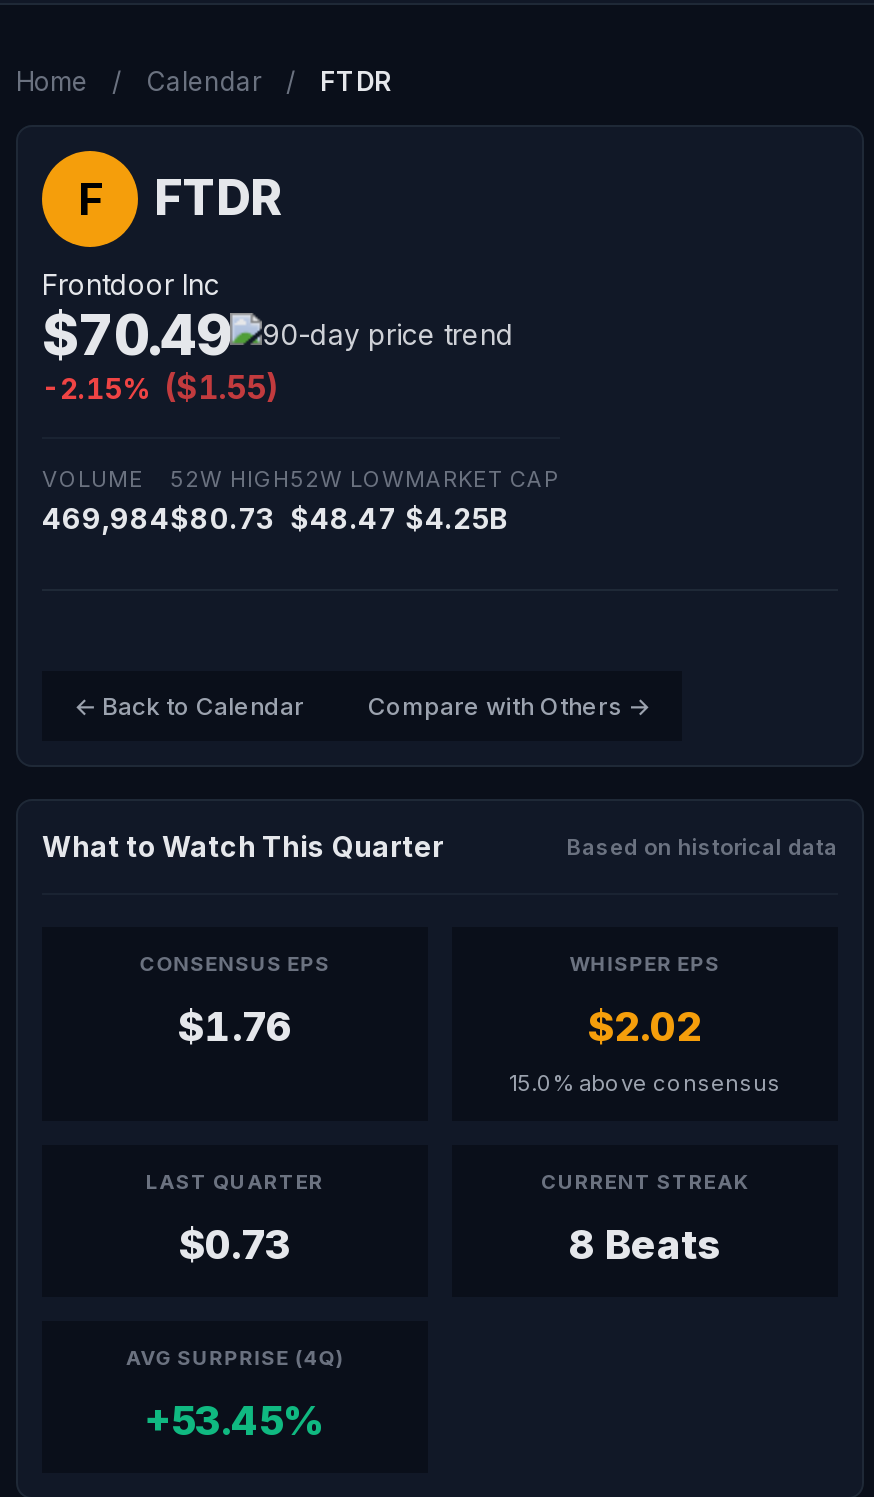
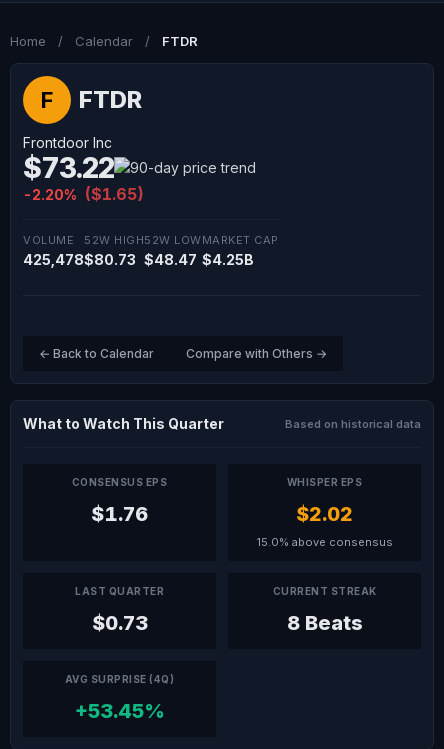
- $70.49
+ $73.22

- -2.15% ($1.55)
+ -2.20% ($1.65)

- 469,984 $80.73 $48.47 $4.25B
+ 425,478 $80.73 $48.47 $4.25B
